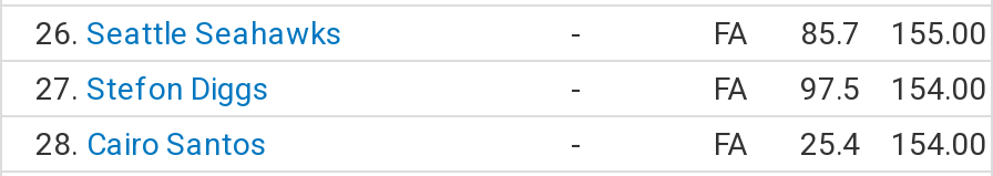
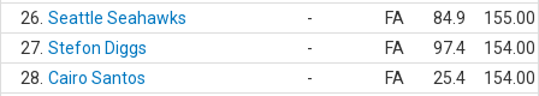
- FA 85.7 155.00
+ FA 84.9 155.00

- FA 97.5 154.00
+ FA 97.4 154.00
